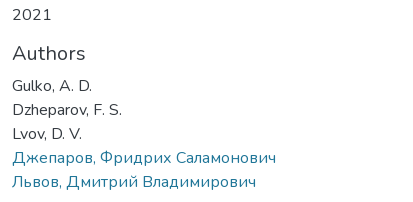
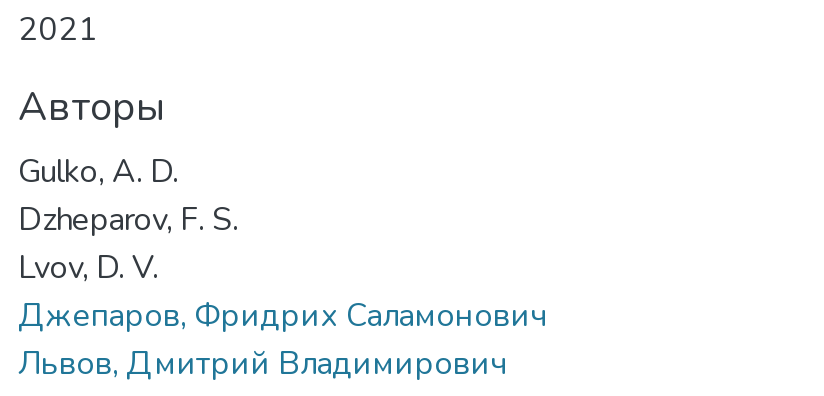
- Authors
+ Авторы
